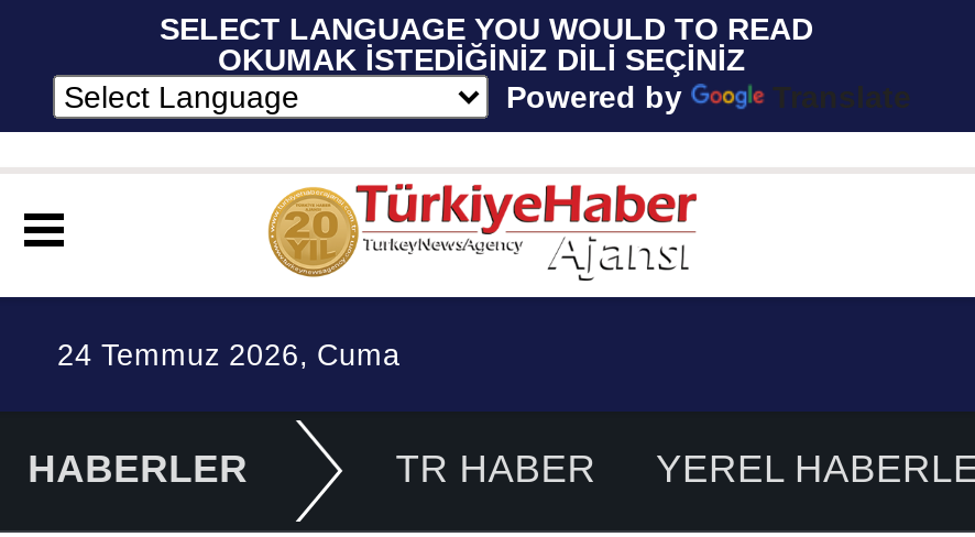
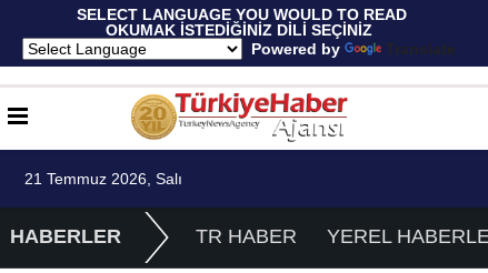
- 24 Temmuz 2026, Cuma
+ 21 Temmuz 2026, Salı
